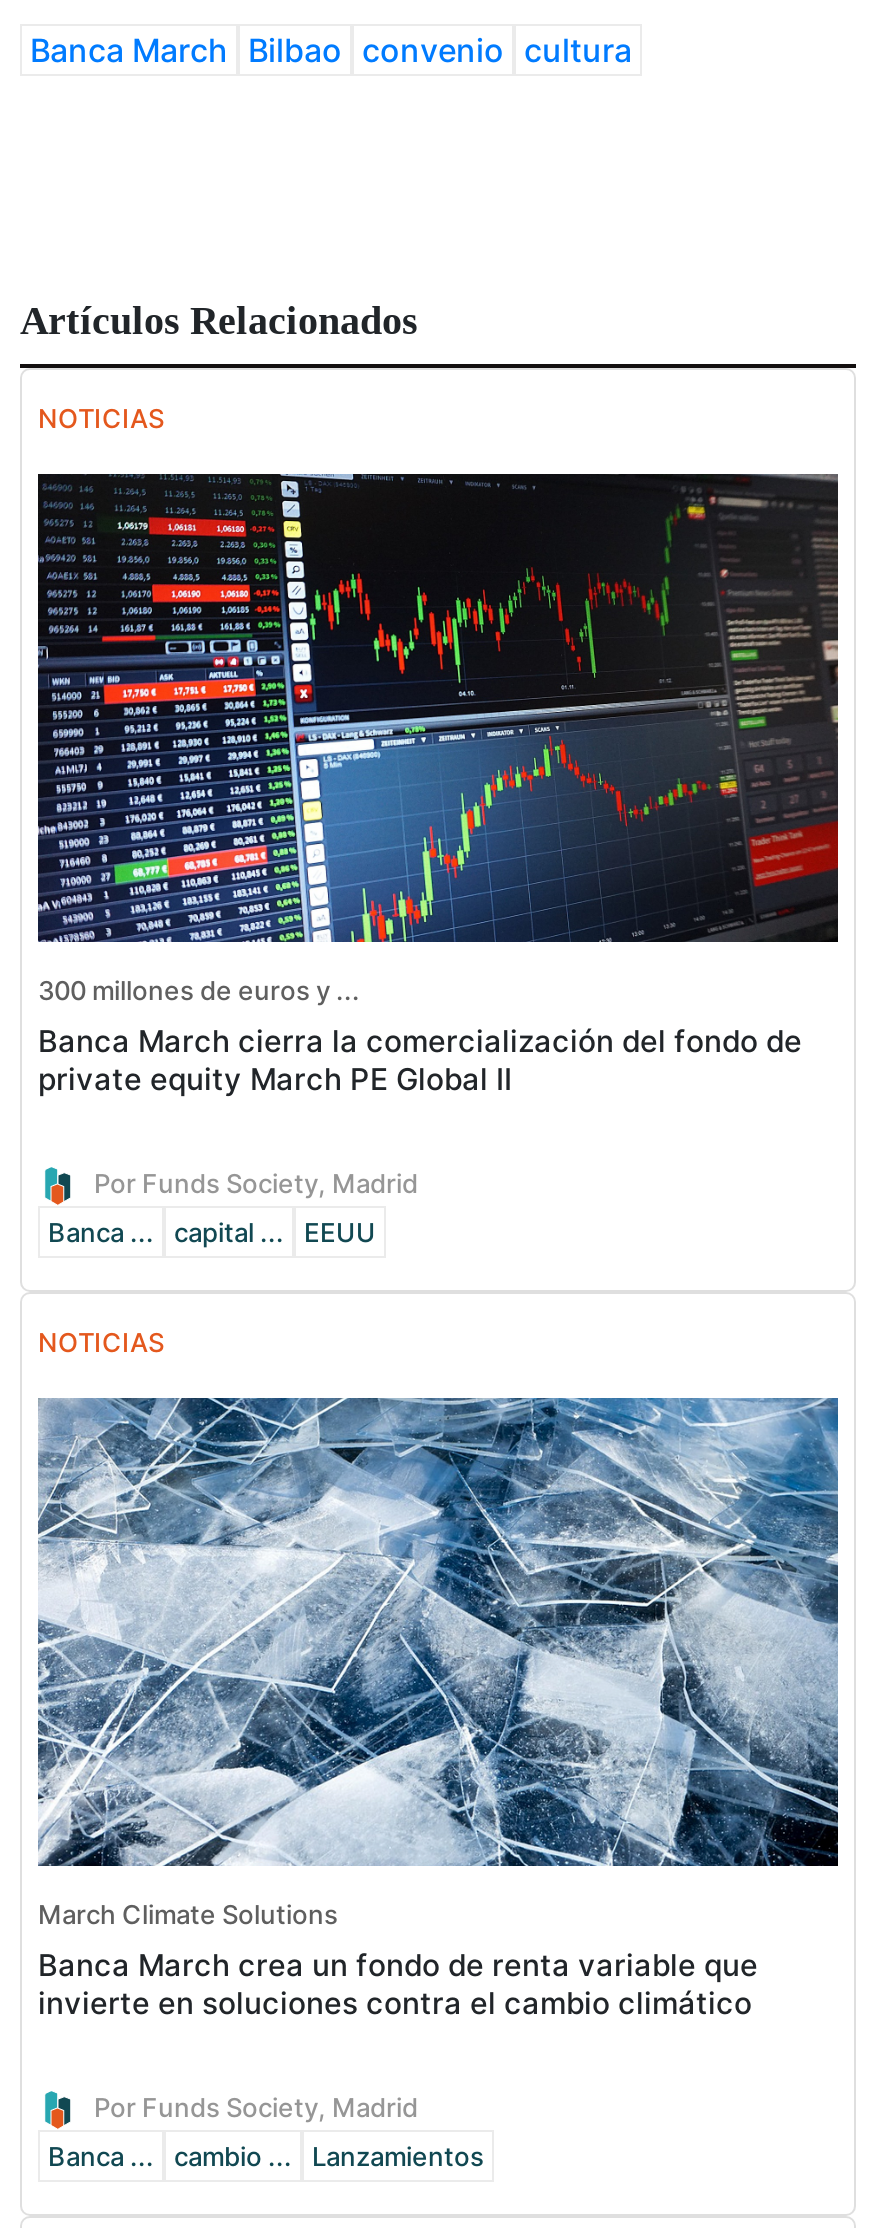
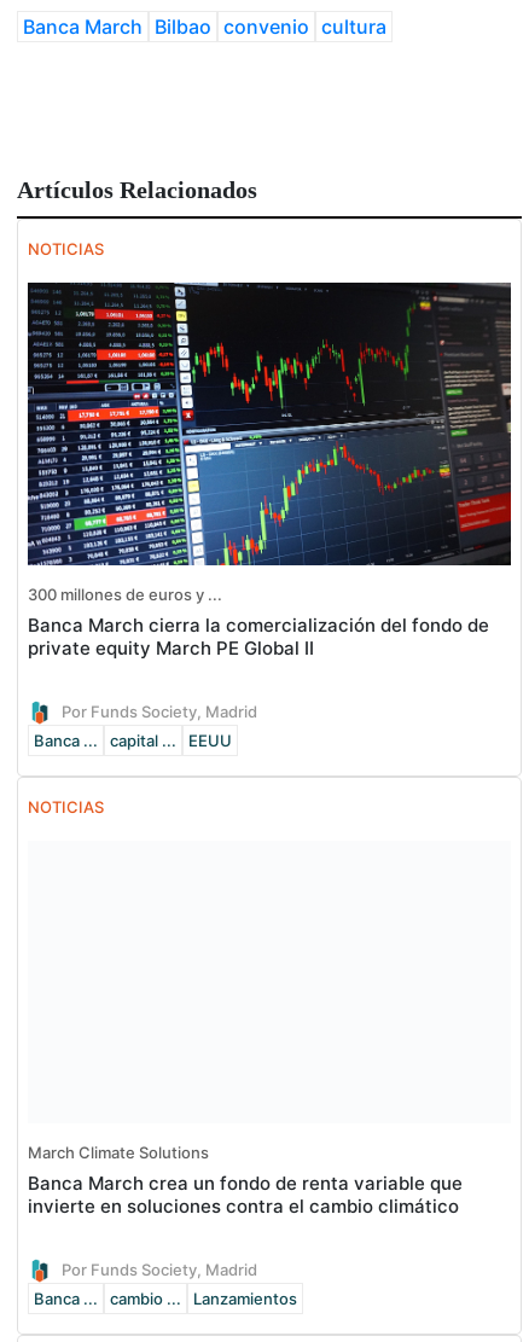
- [image]
